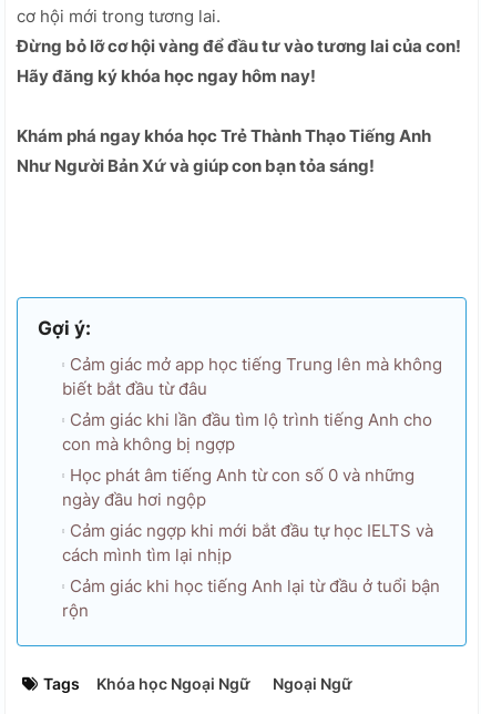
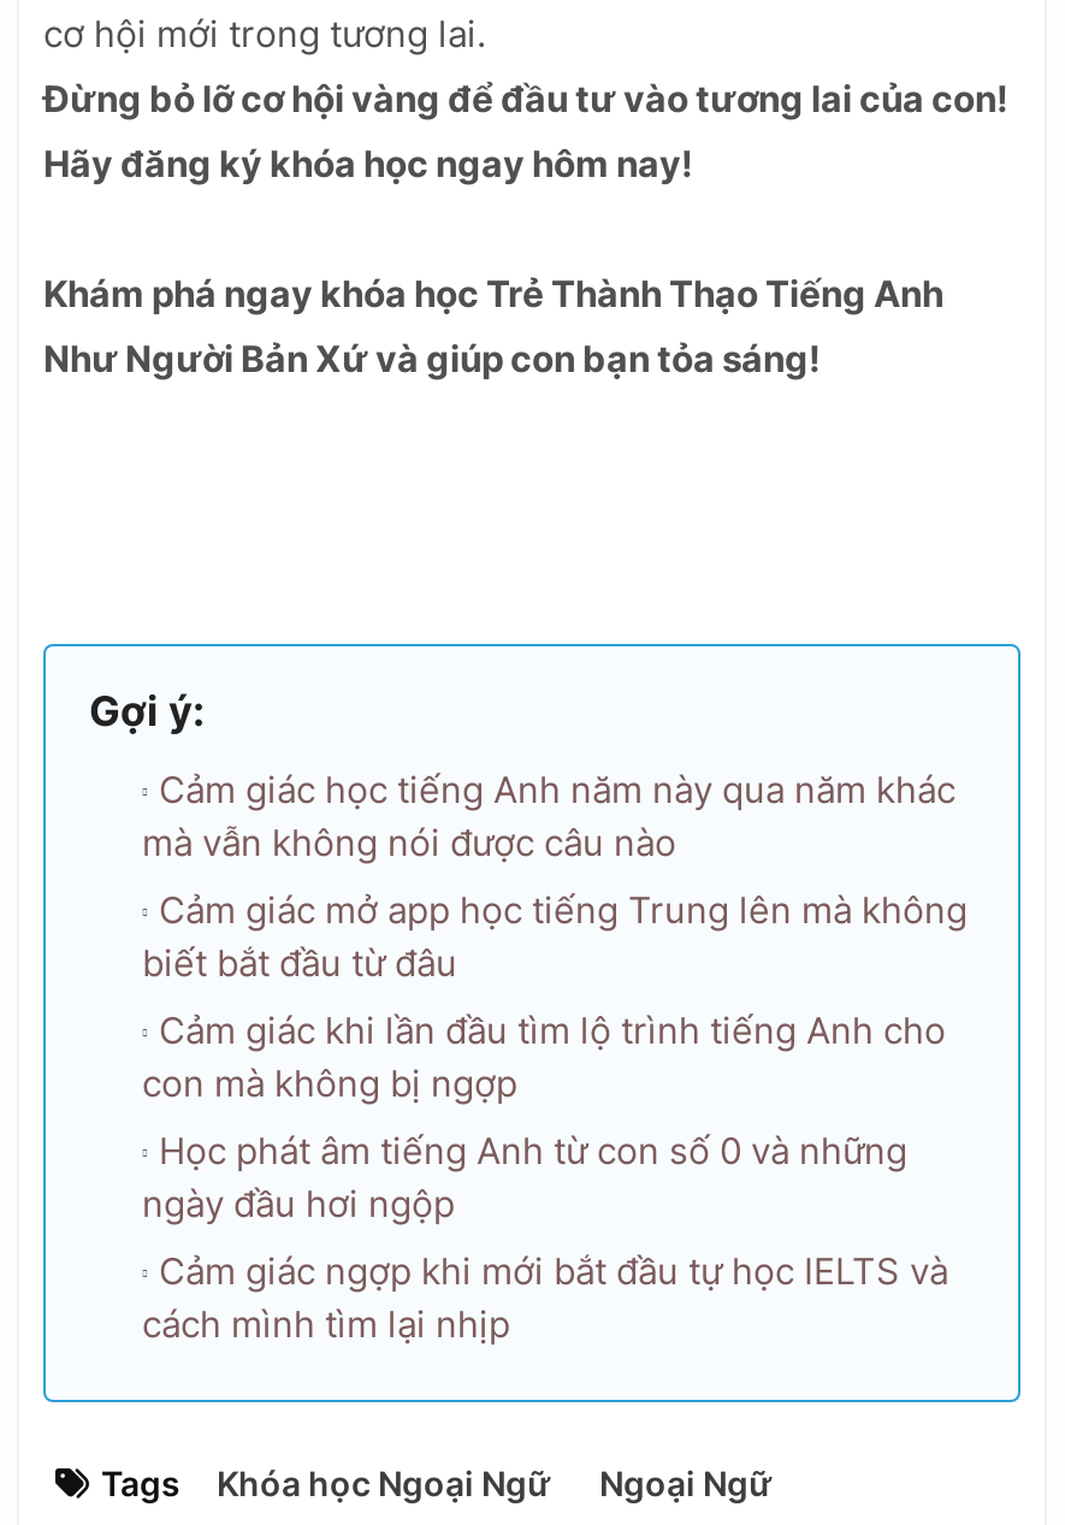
+ Cảm giác học tiếng Anh năm này qua năm khác
+ mà vẫn không nói được câu nào

moved down: Cảm giác mở app học tiếng Trung lên mà không | biết bắt đầu từ đâu | Cảm giác khi lần đầu tìm lộ trình tiếng Anh cho | con mà không bị ngợp | Học phát âm tiếng Anh từ con số 0 và những | ngày đầu hơi ngộp | Cảm giác ngợp khi mới bắt đầu tự học IELTS và | cách mình tìm lại nhịp

- Cảm giác khi học tiếng Anh lại từ đầu ở tuổi bận
- rộn
